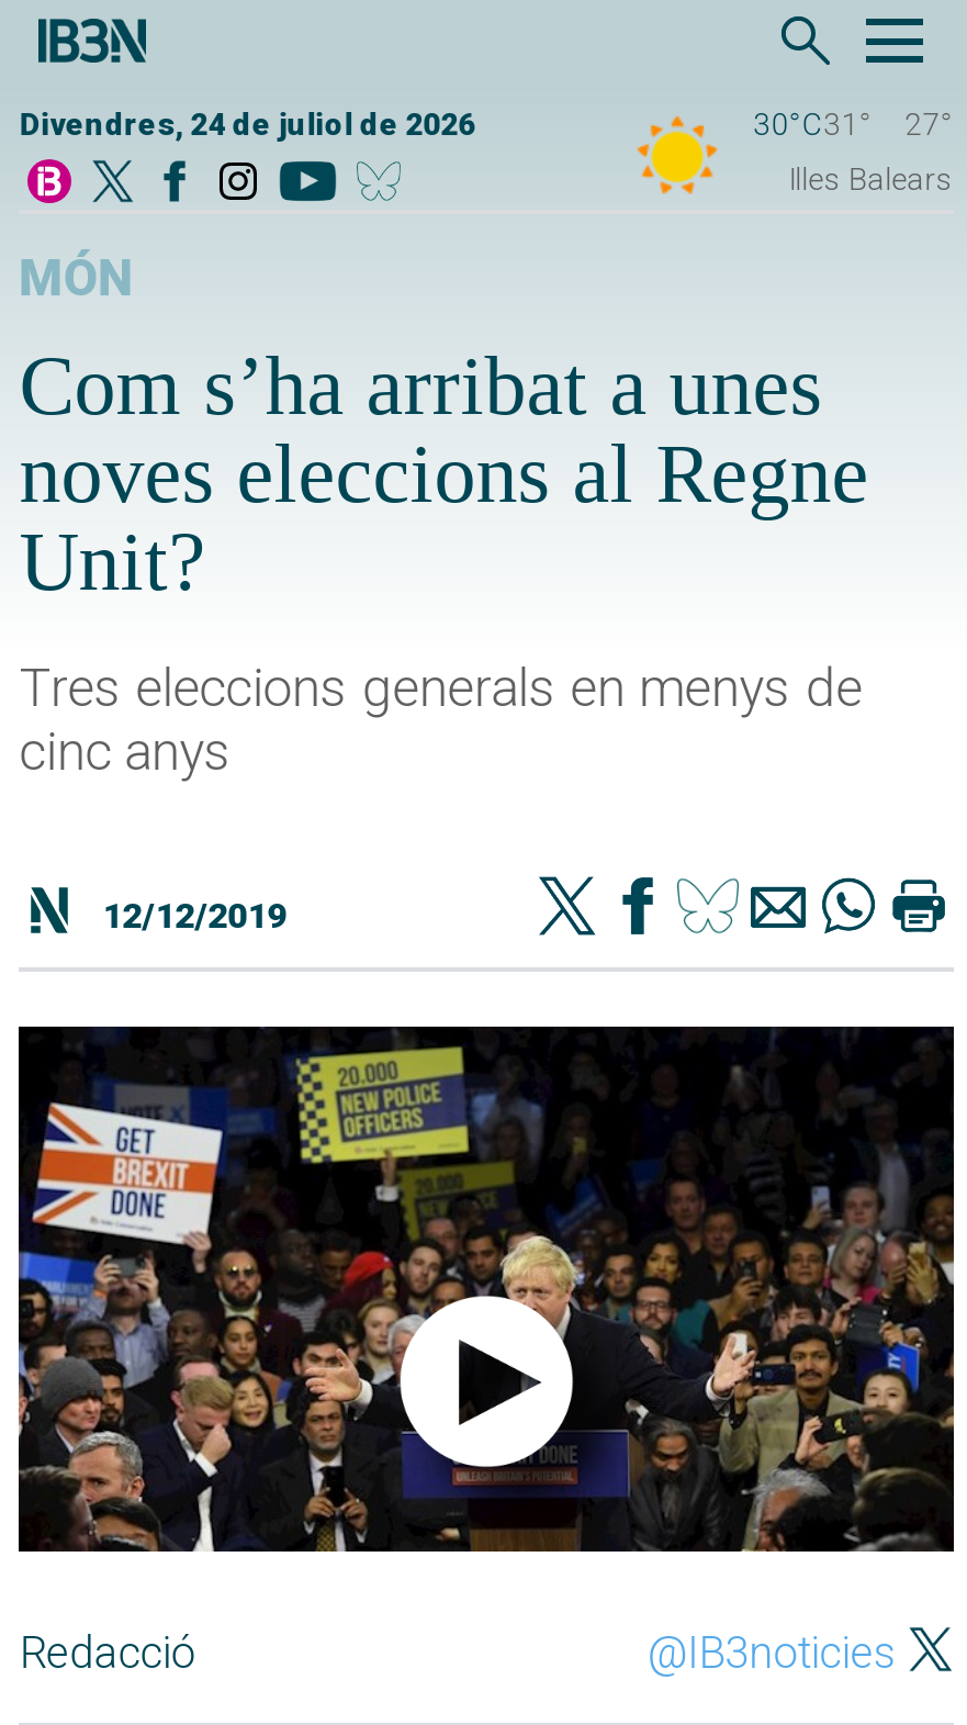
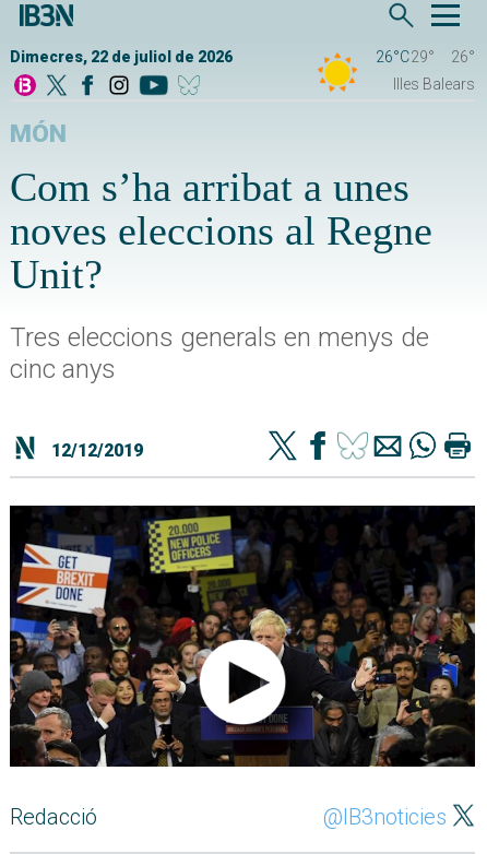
- Divendres, 24 de juliol de 2026
- 30°C31°
- 27°
+ Dimecres, 22 de juliol de 2026
+ 26°C29°
+ 26°
